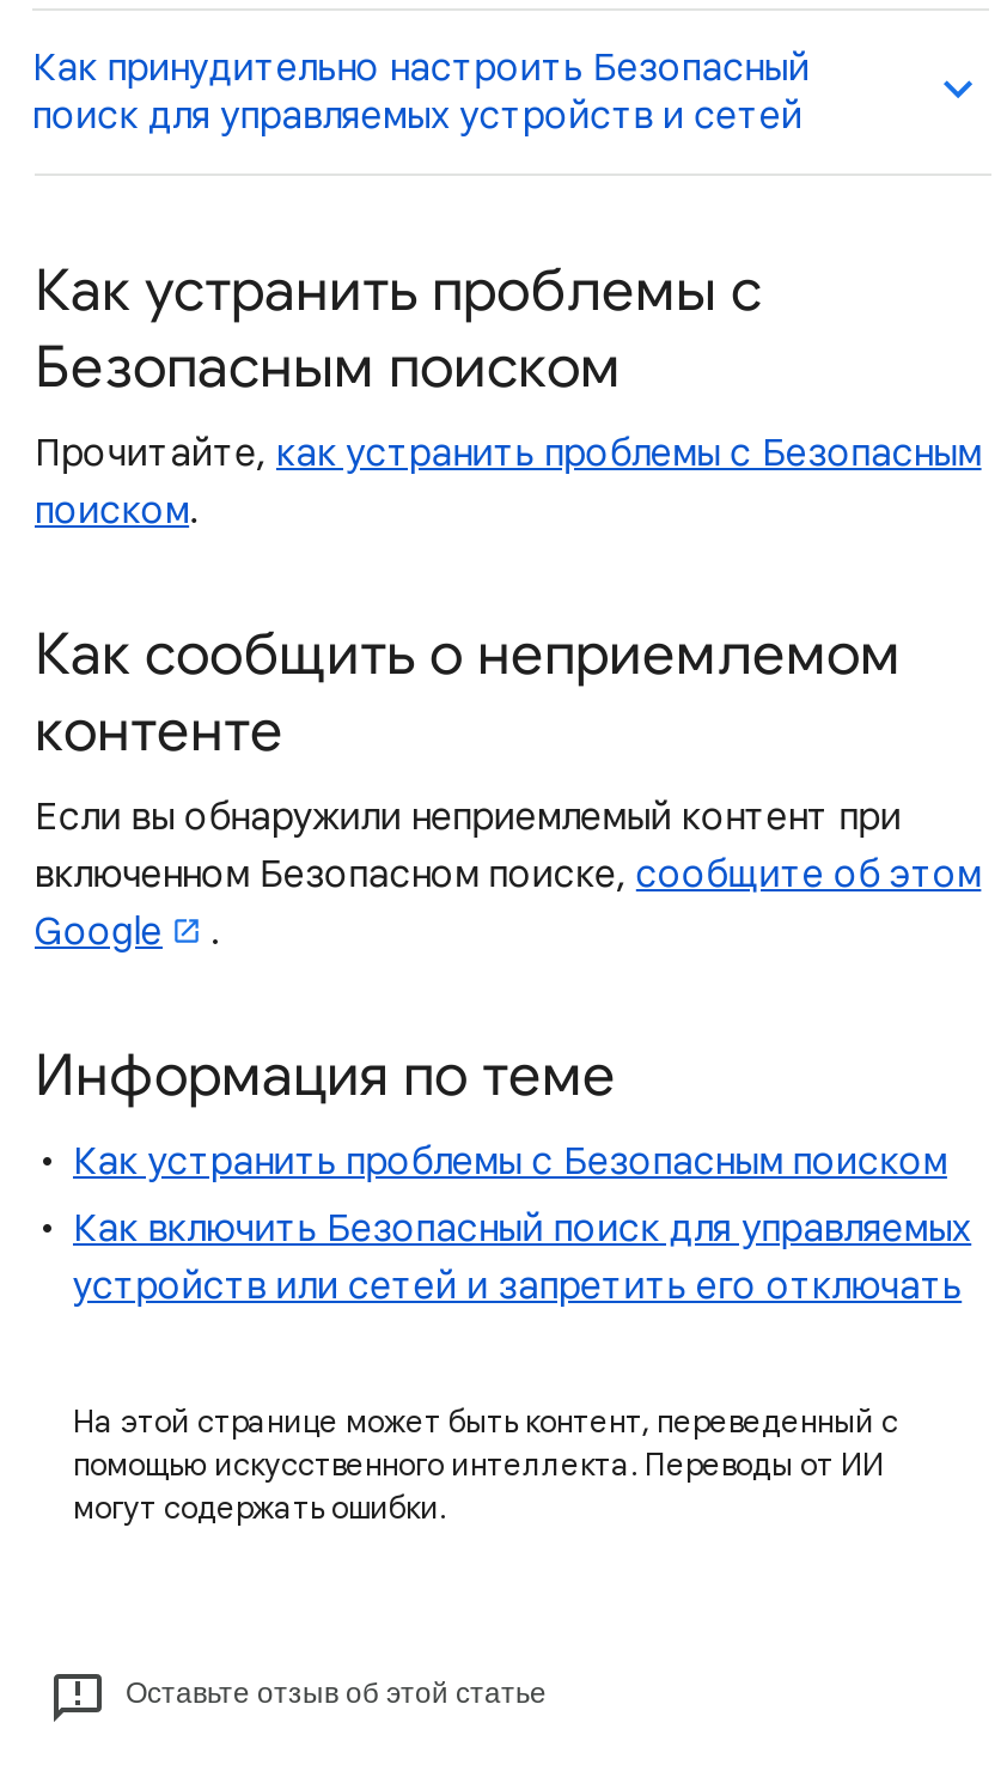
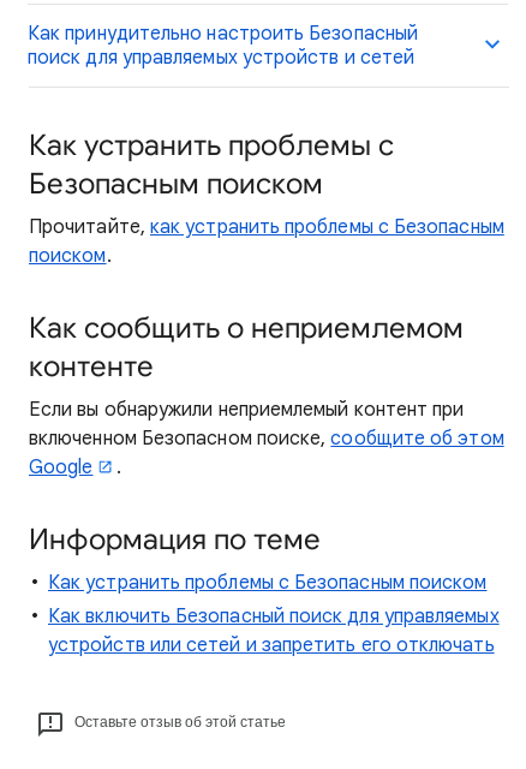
- На этой странице может быть контент, переведенный с
- помощью искусственного интеллекта. Переводы от ИИ
- могут содержать ошибки.
